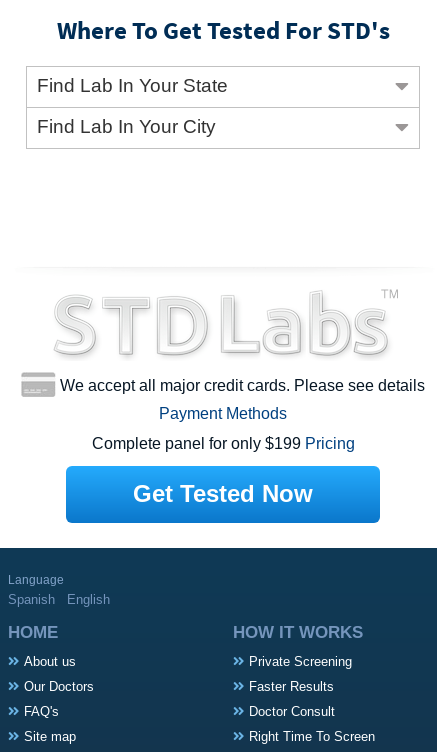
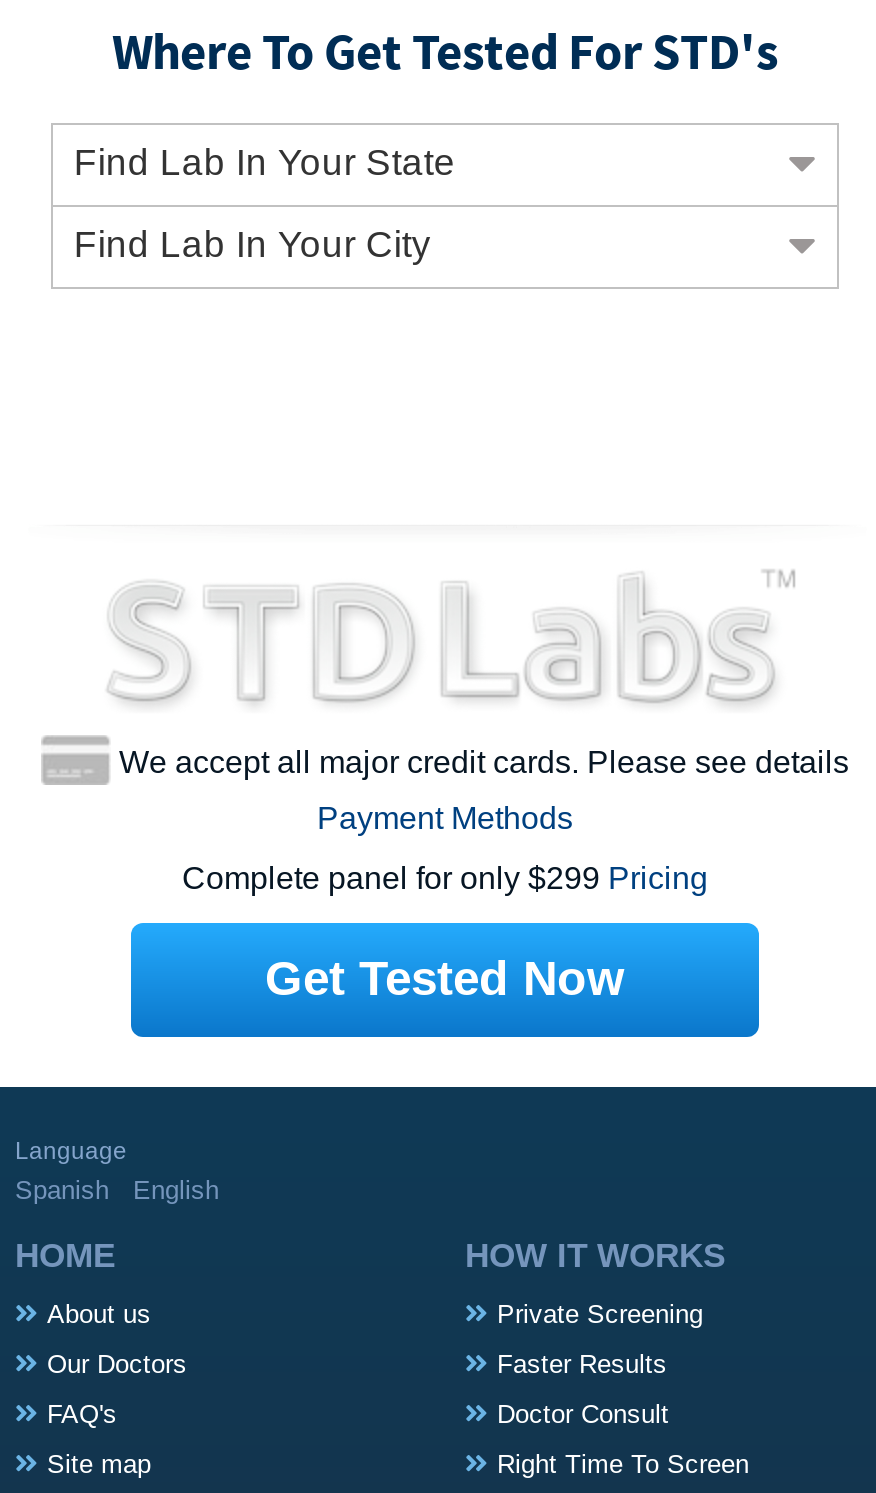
- Complete panel for only $199 Pricing
+ Complete panel for only $299 Pricing
